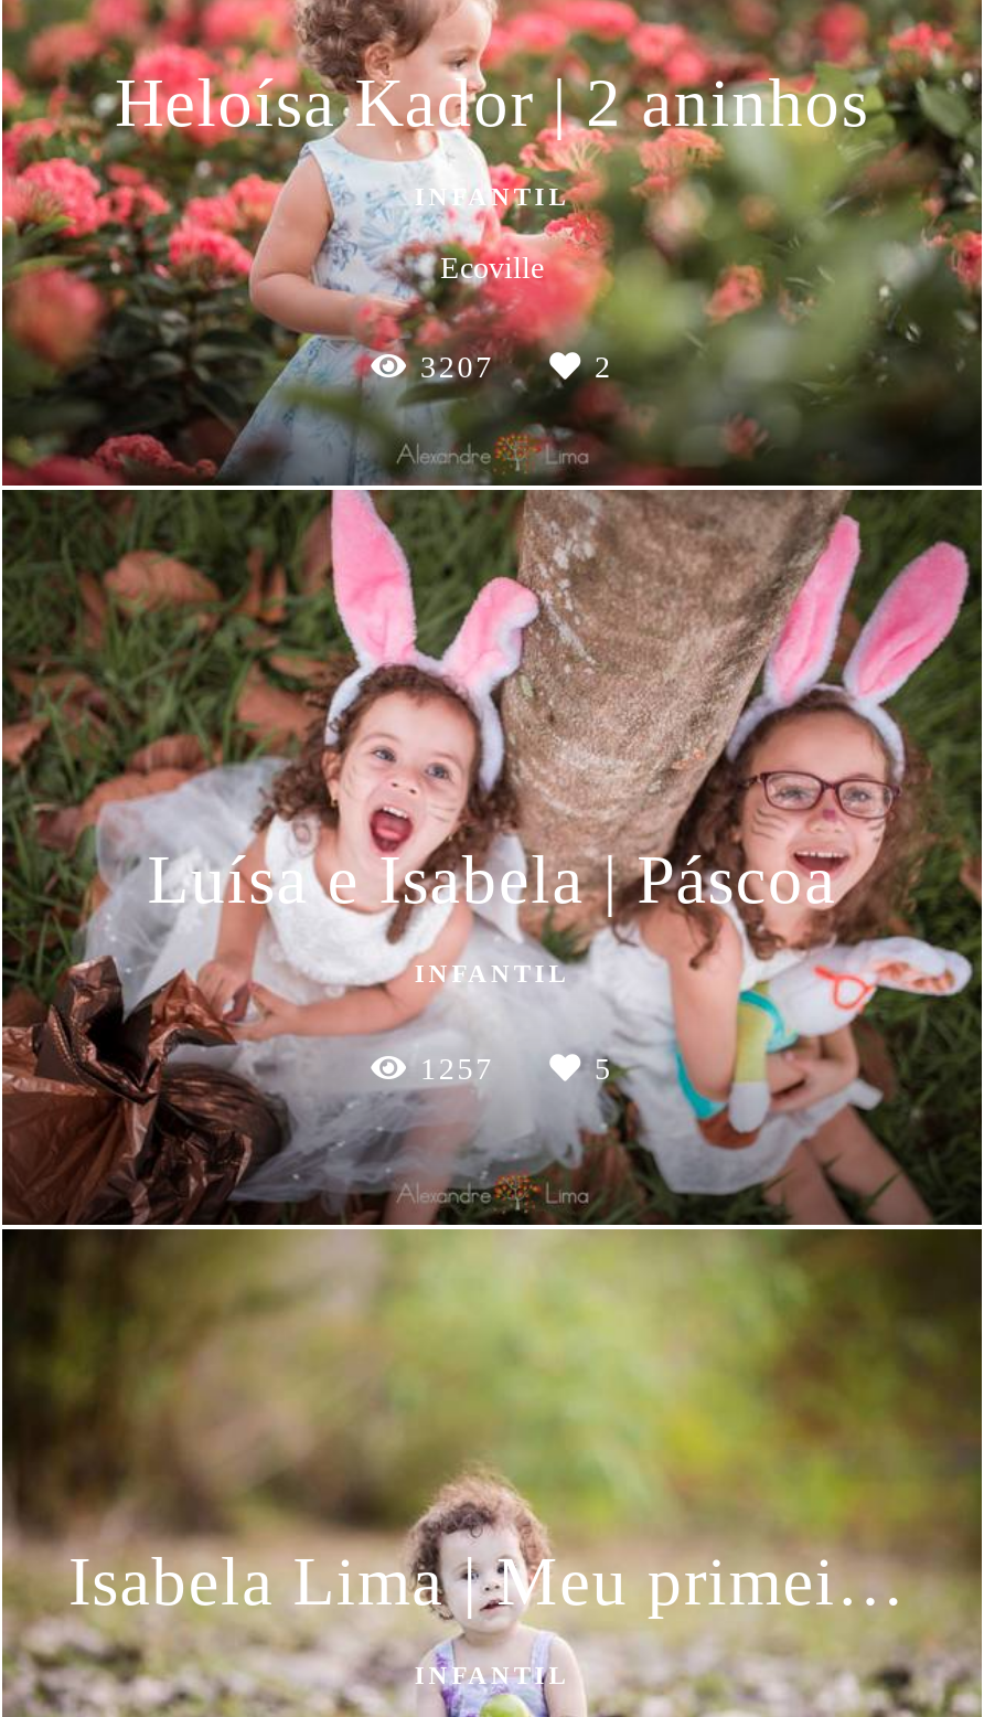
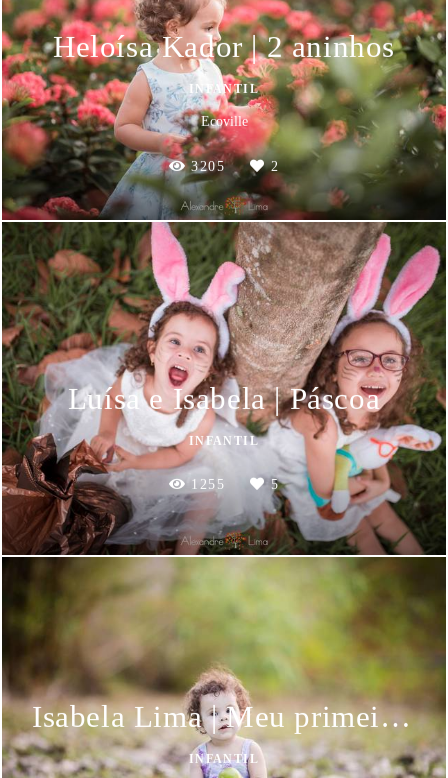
- 3207
+ 3205

- 1257
+ 1255
